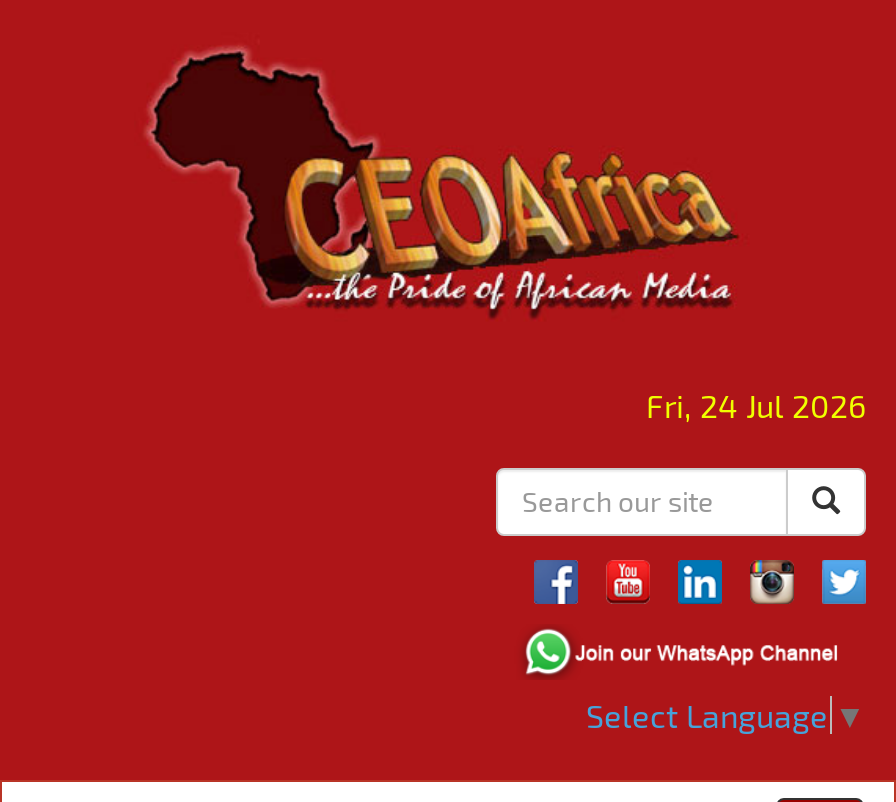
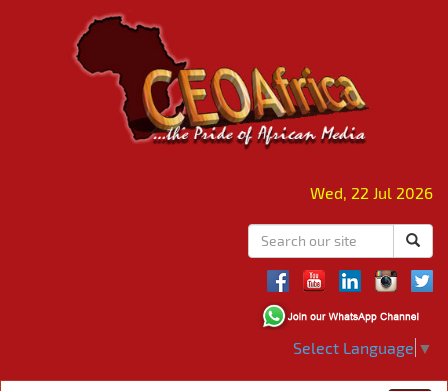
- Fri, 24 Jul 2026
+ Wed, 22 Jul 2026
